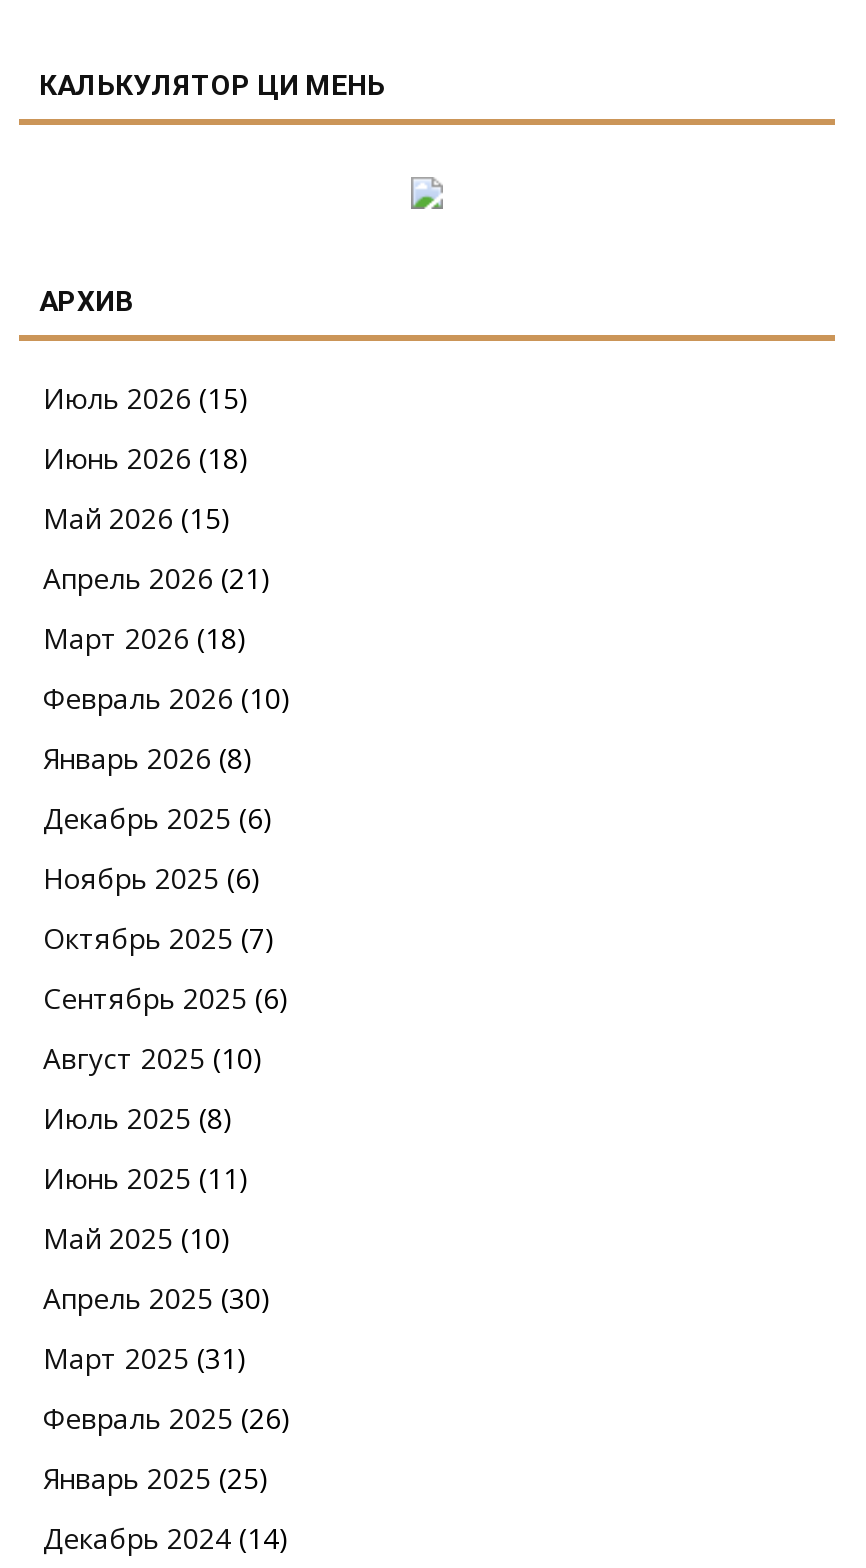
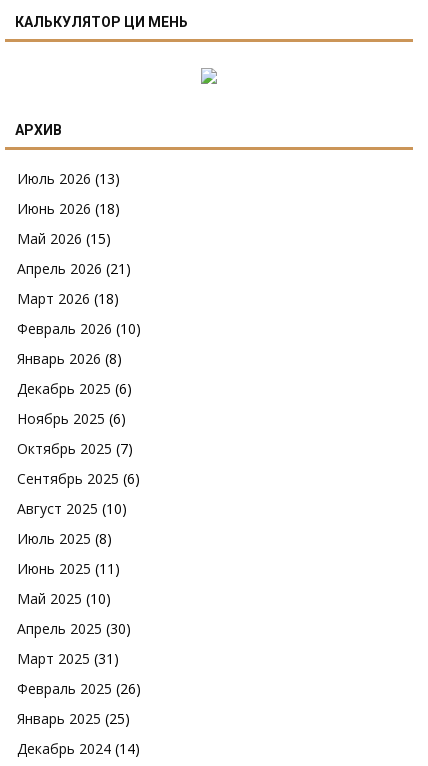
- Июль 2026 (15)
+ Июль 2026 (13)
